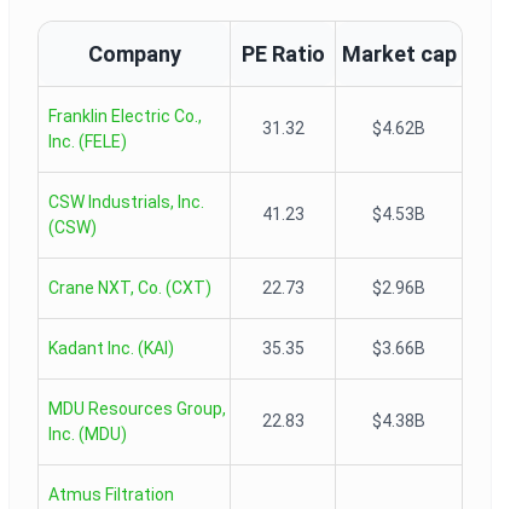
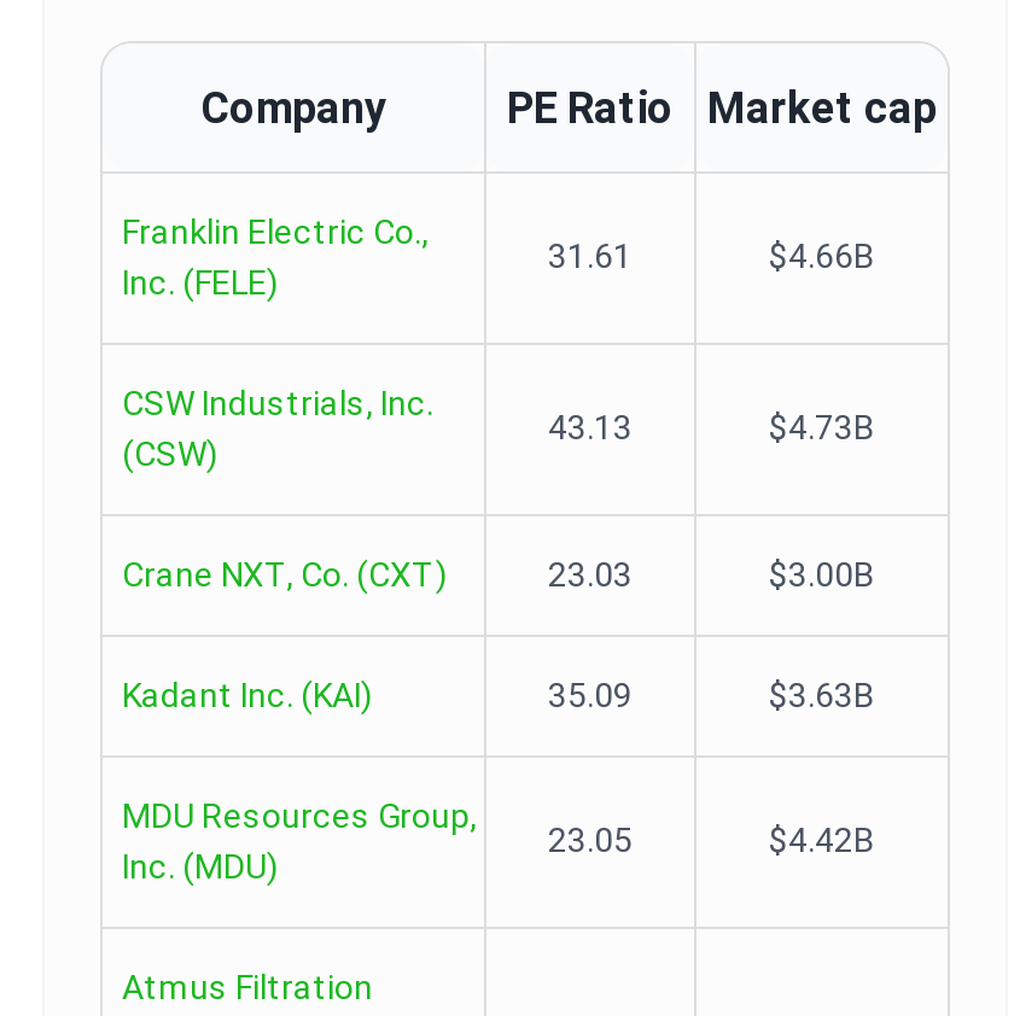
- 31.32
- $4.62B
+ 31.61
+ $4.66B

- 41.23
- $4.53B
+ 43.13
+ $4.73B

- 22.73
- $2.96B
+ 23.03
+ $3.00B

- 35.35
- $3.66B
+ 35.09
+ $3.63B

- 22.83
- $4.38B
+ 23.05
+ $4.42B
